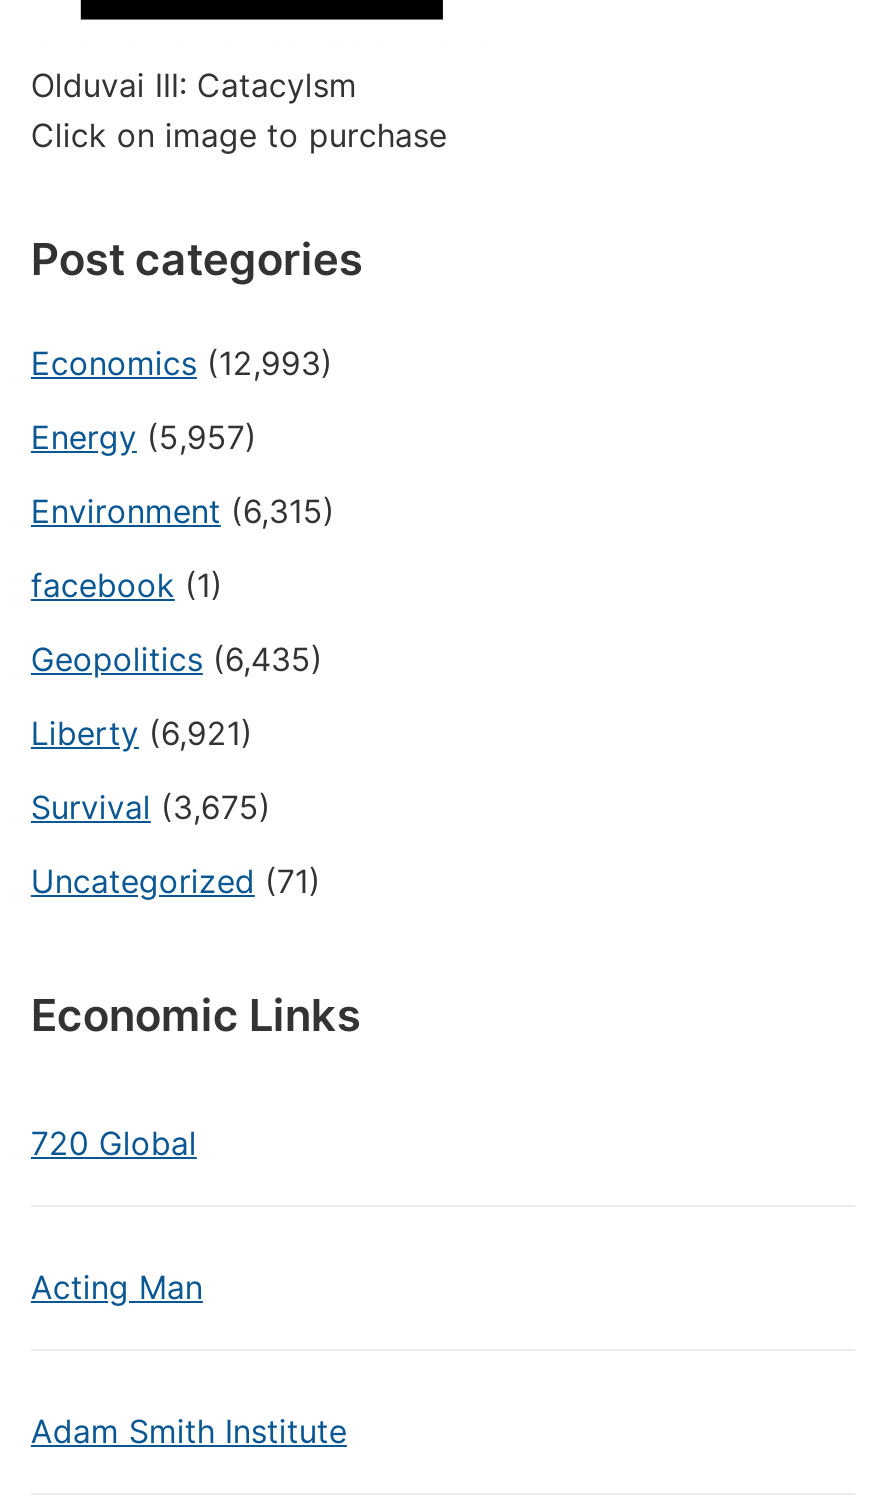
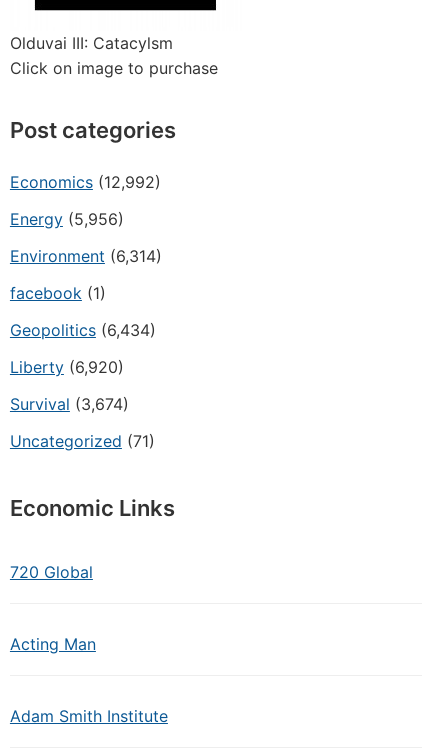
- Economics (12,993)
+ Economics (12,992)

- Energy (5,957)
+ Energy (5,956)

- Environment (6,315)
+ Environment (6,314)

- Geopolitics (6,435)
+ Geopolitics (6,434)

- Liberty (6,921)
+ Liberty (6,920)

- Survival (3,675)
+ Survival (3,674)
